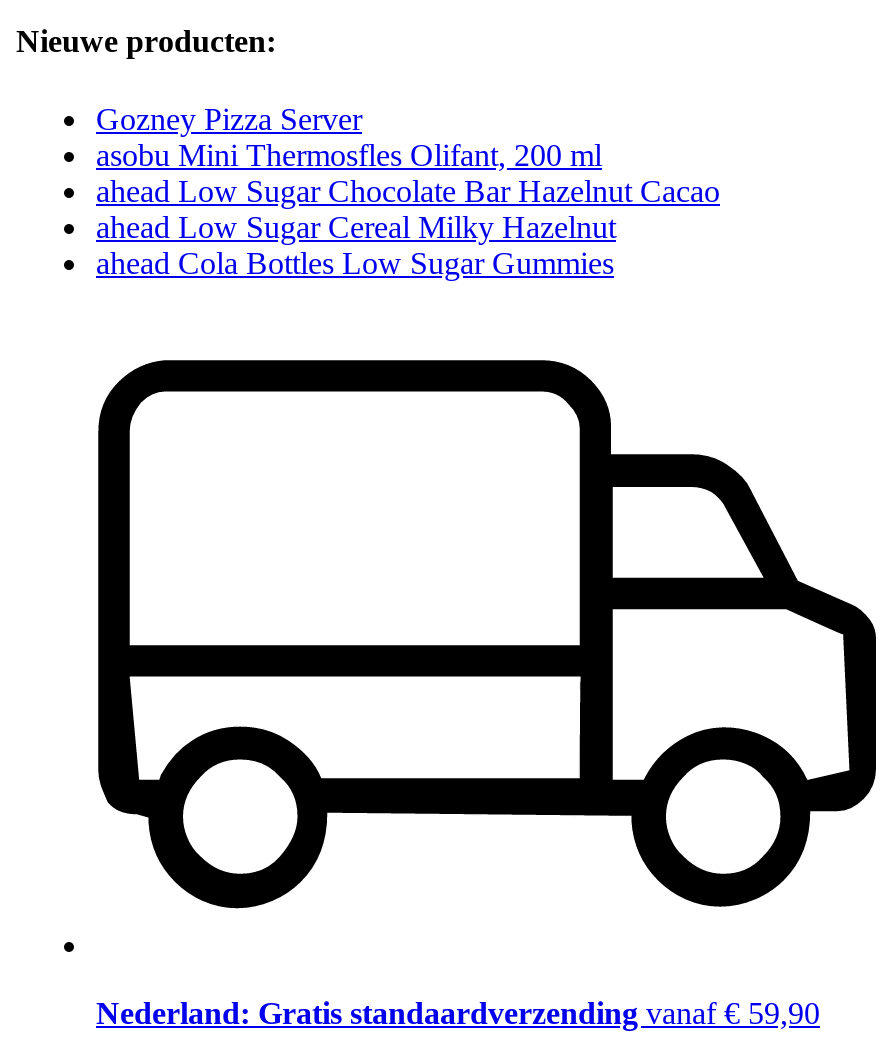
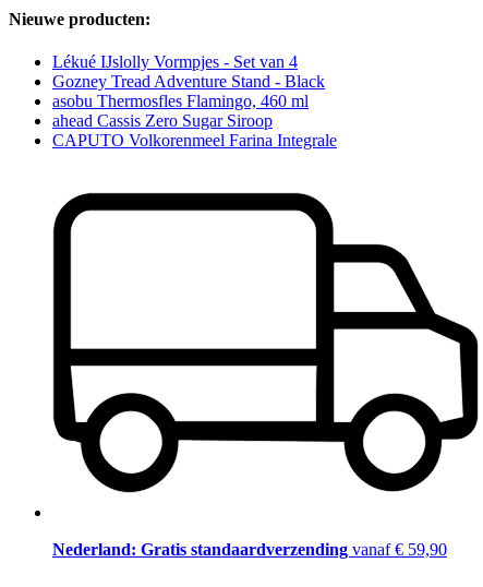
- Gozney Pizza Server
- asobu Mini Thermosfles Olifant, 200 ml
- ahead Low Sugar Chocolate Bar Hazelnut Cacao
- ahead Low Sugar Cereal Milky Hazelnut
- ahead Cola Bottles Low Sugar Gummies
+ Lékué IJslolly Vormpjes - Set van 4
+ Gozney Tread Adventure Stand - Black
+ asobu Thermosfles Flamingo, 460 ml
+ ahead Cassis Zero Sugar Siroop
+ CAPUTO Volkorenmeel Farina Integrale
